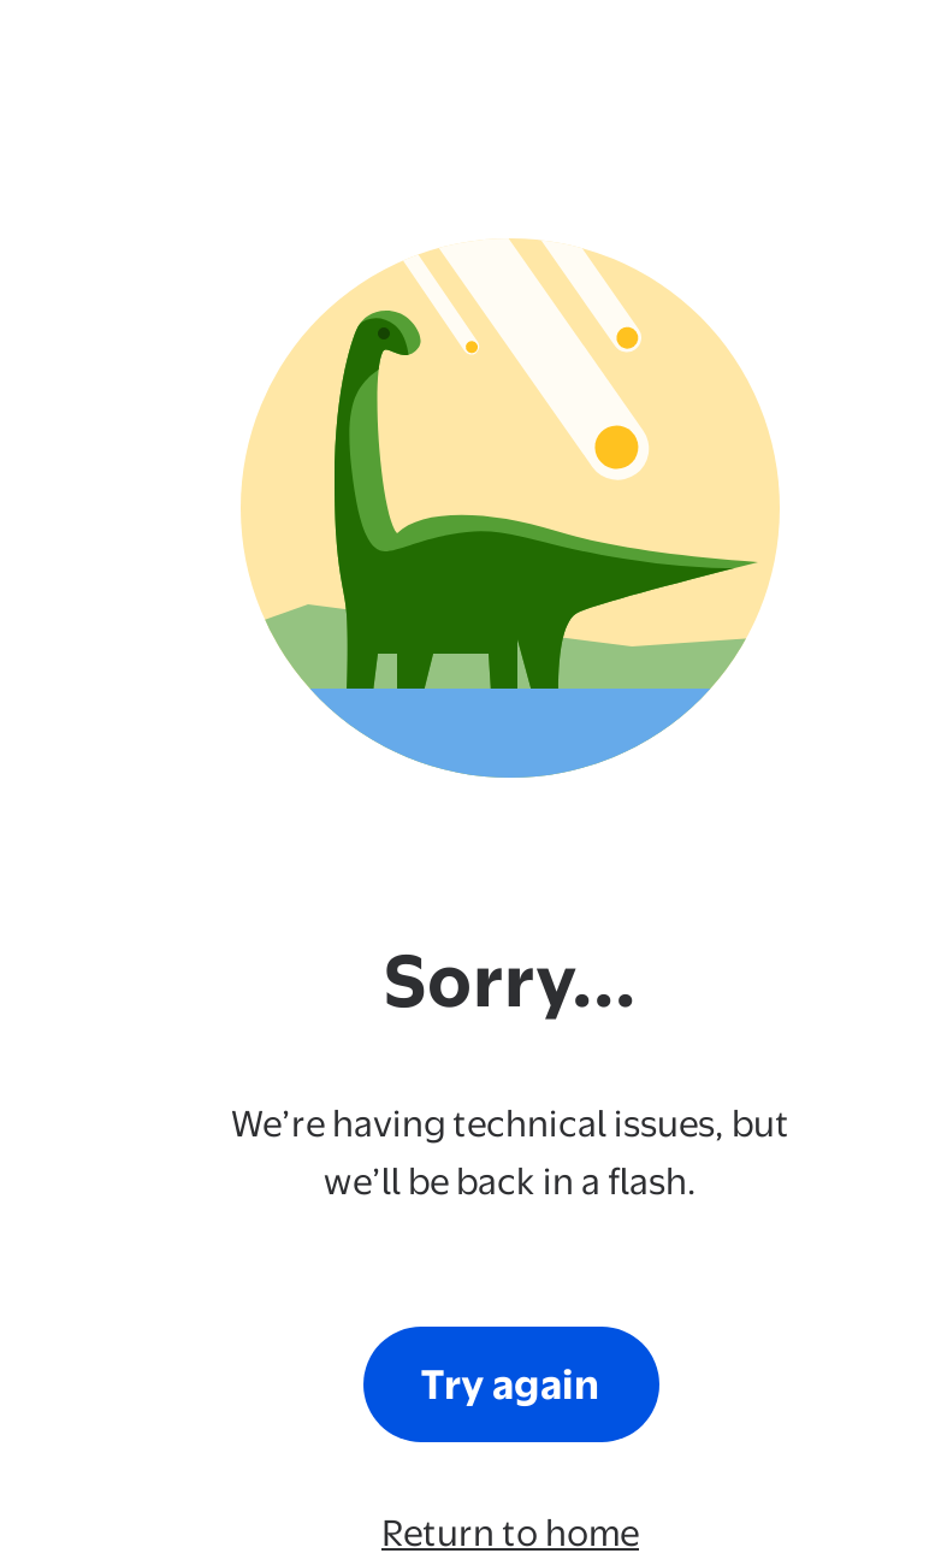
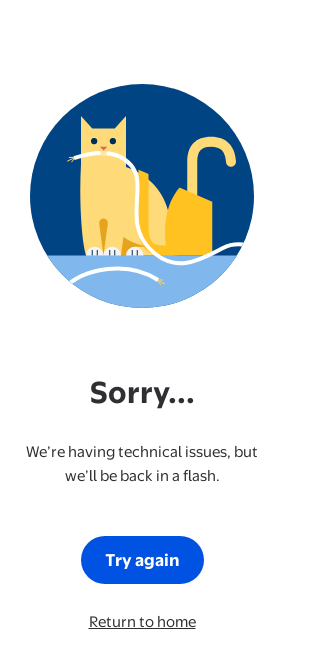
- [image]
+ [image]
